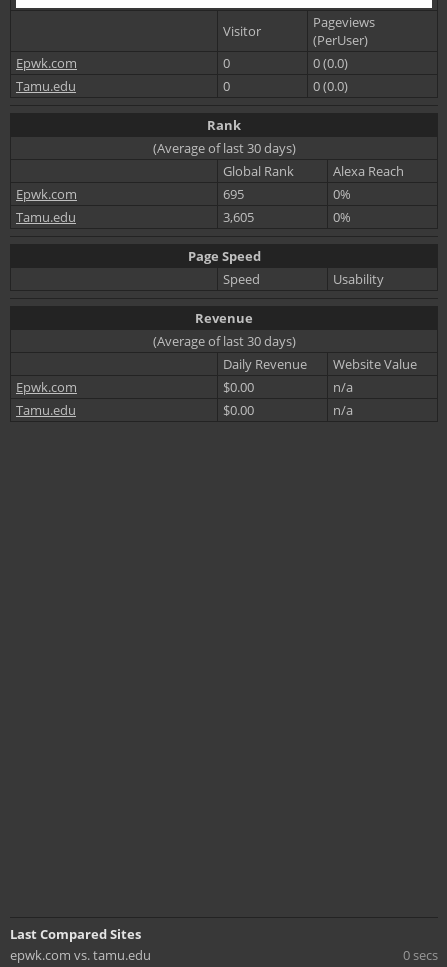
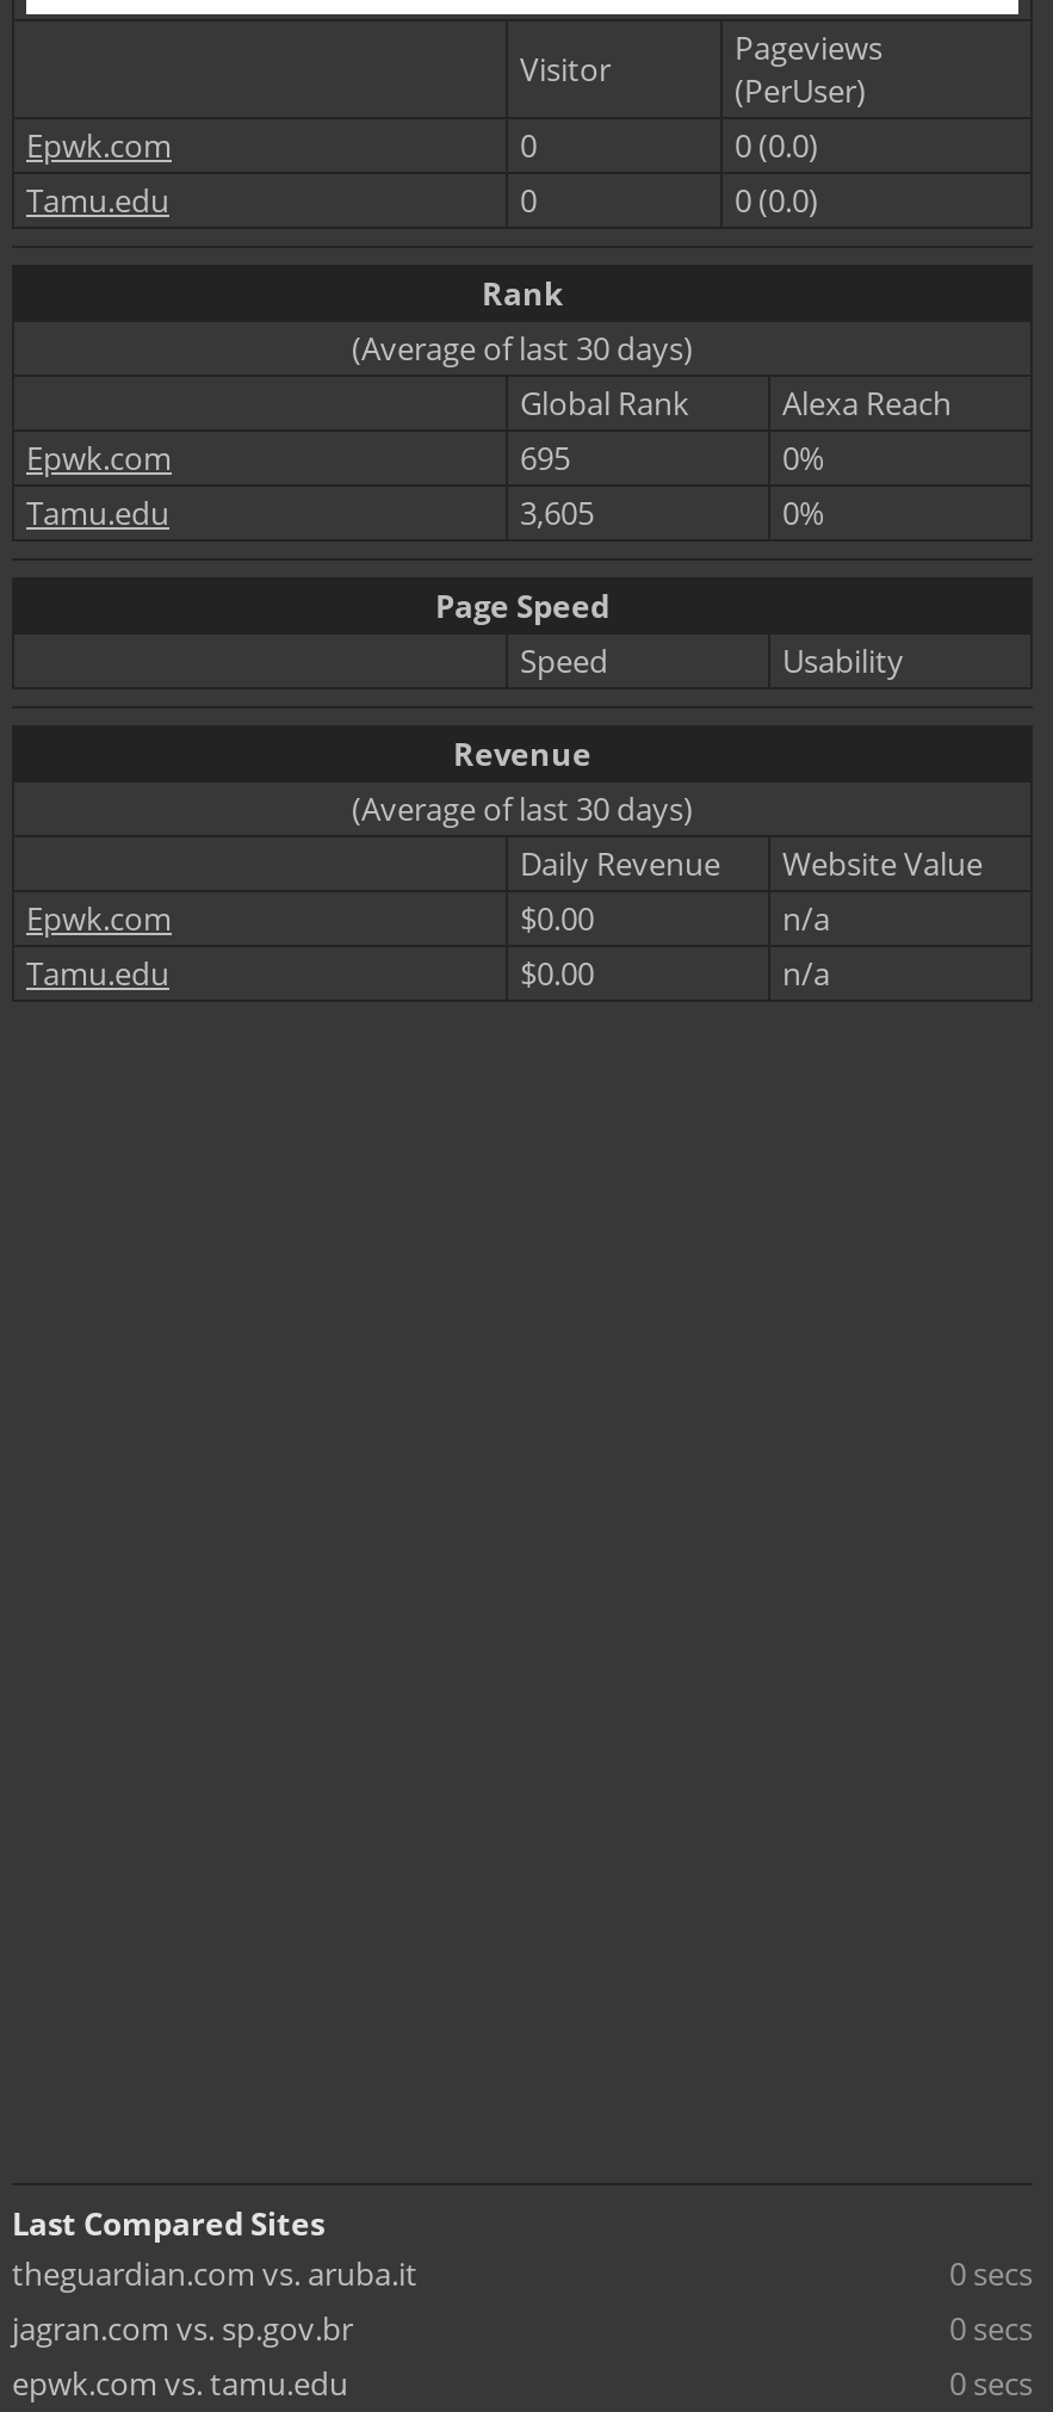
+ theguardian.com vs. aruba.it
+ 0 secs
+ jagran.com vs. sp.gov.br
+ 0 secs
